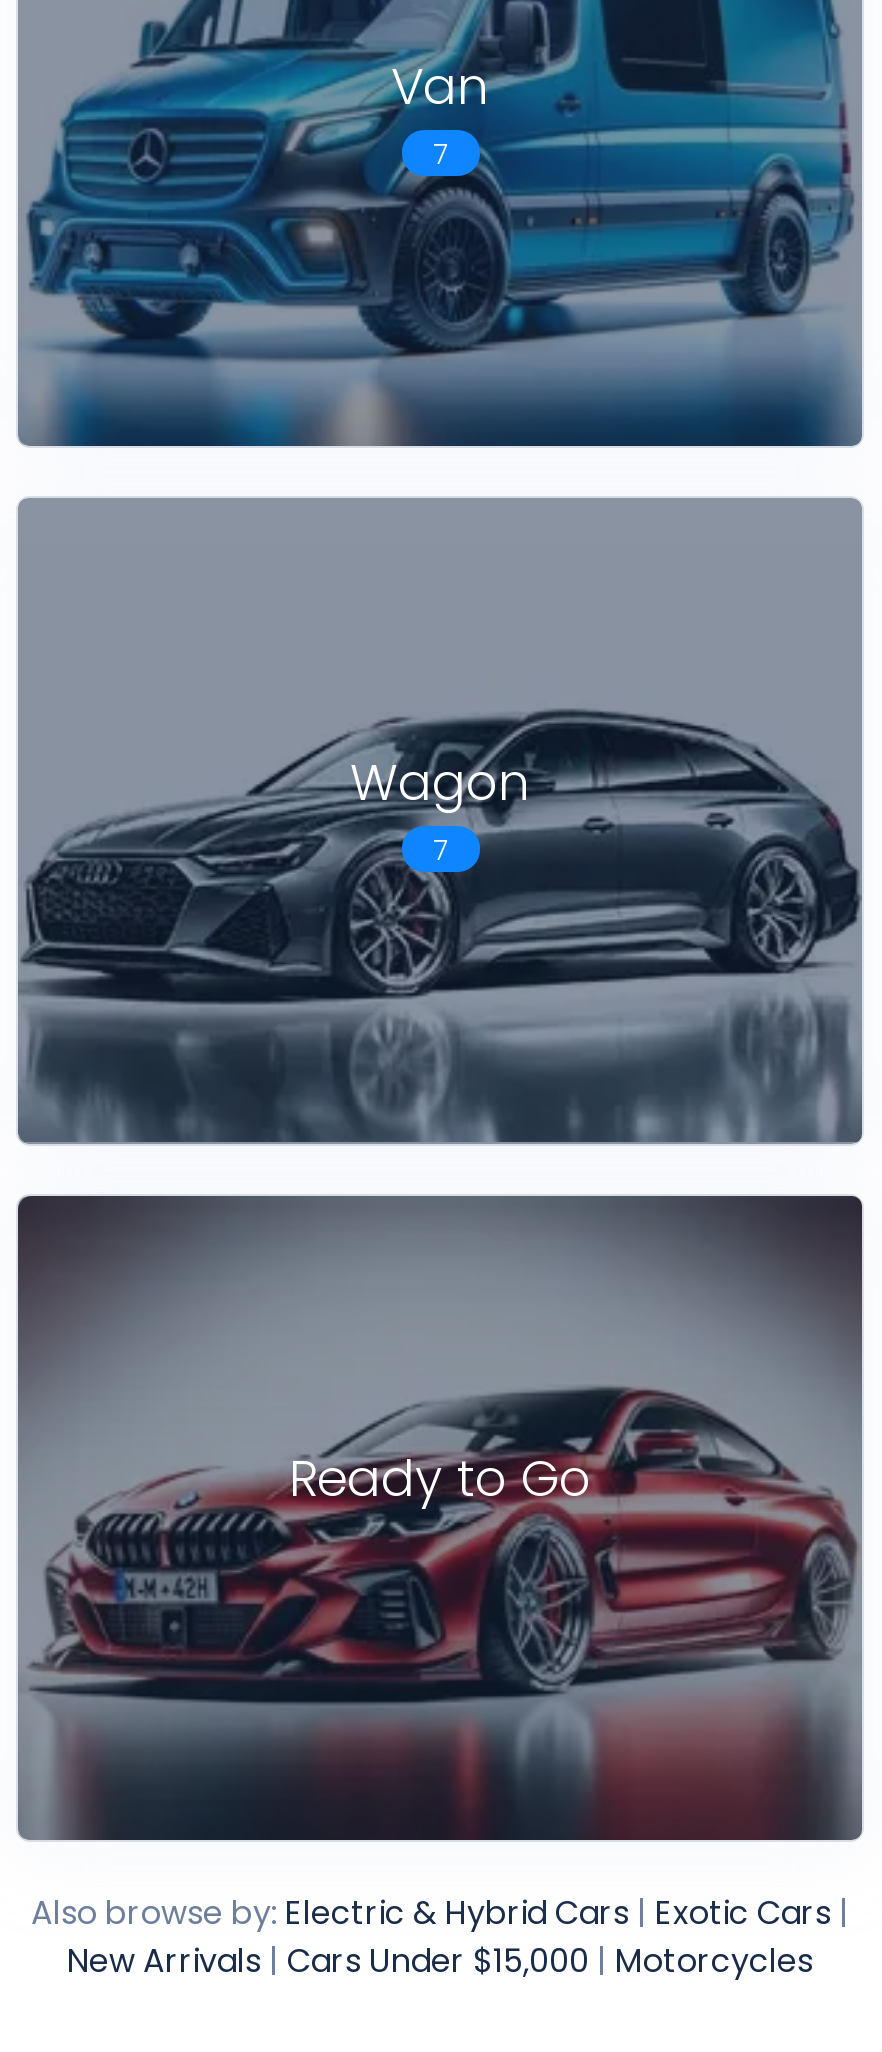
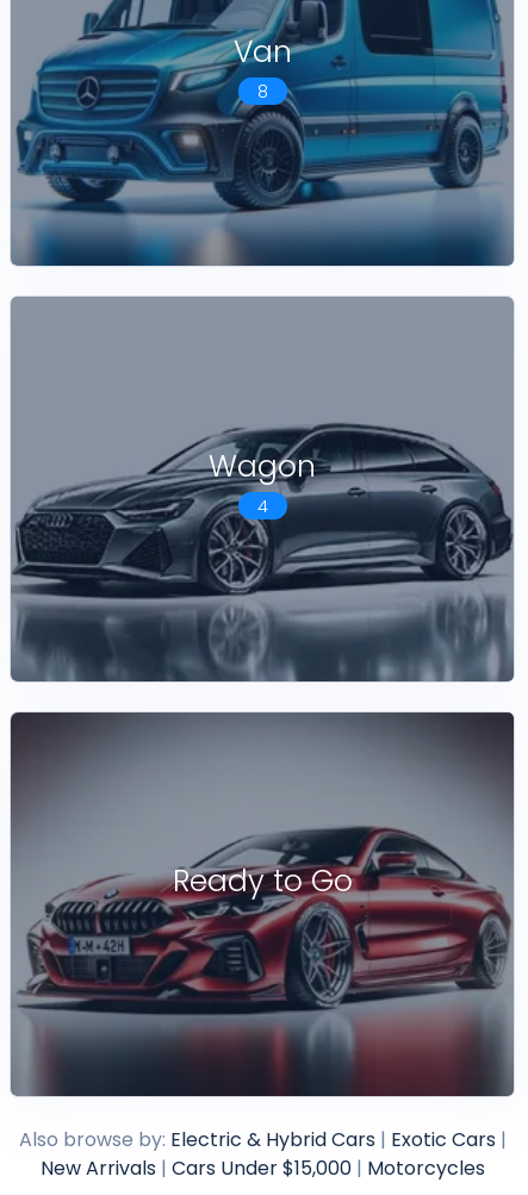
- 7
+ 8

- 7
+ 4
